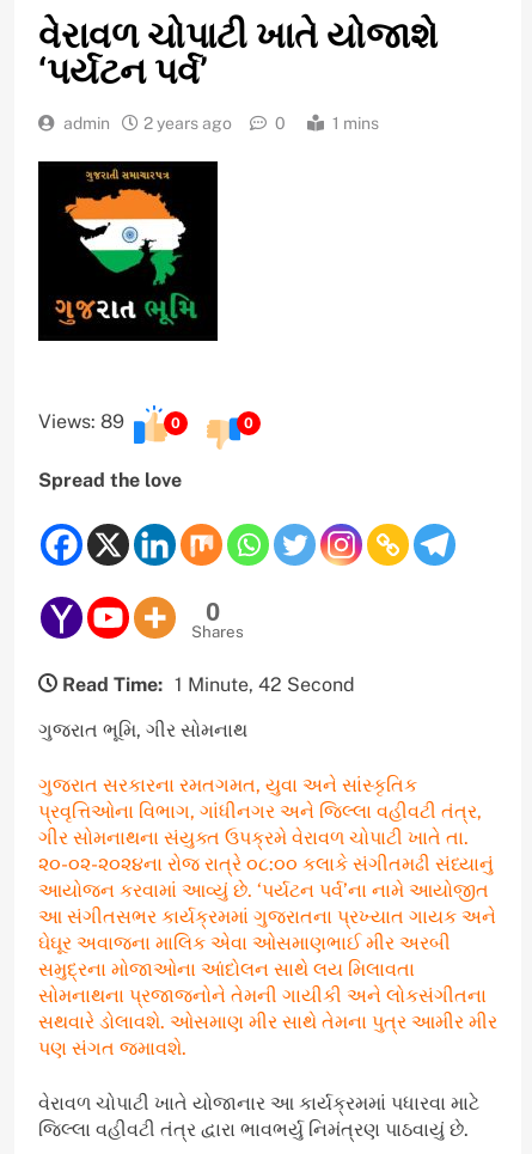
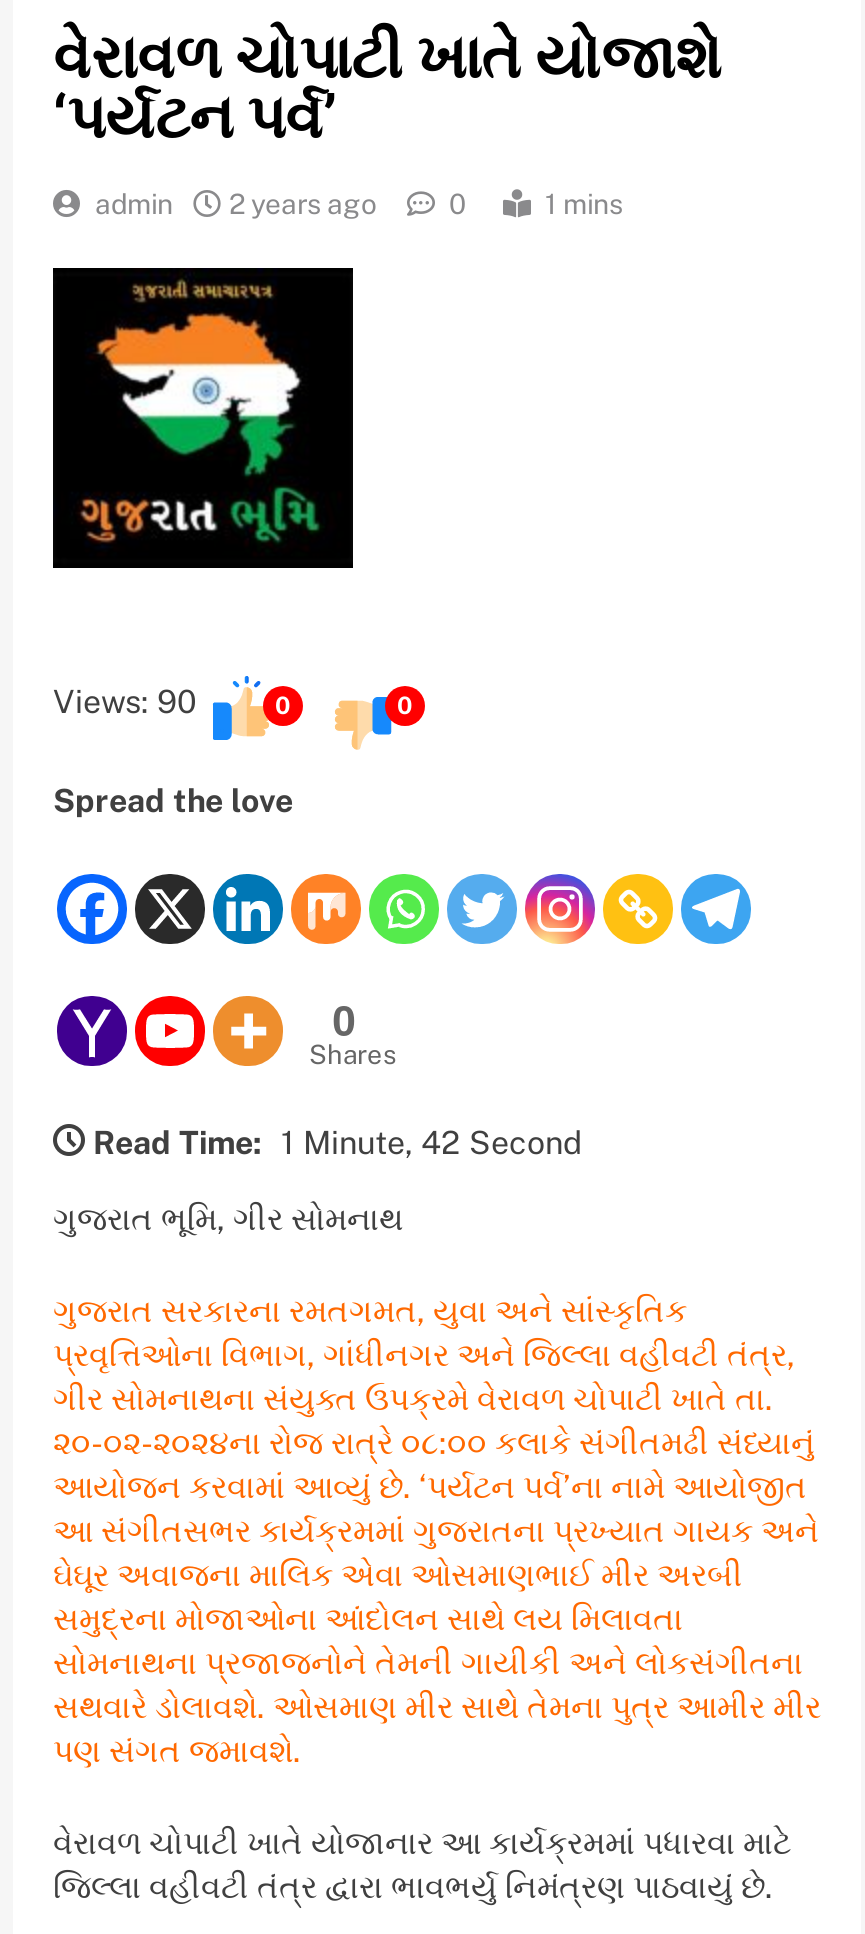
- Views: 89
+ Views: 90
